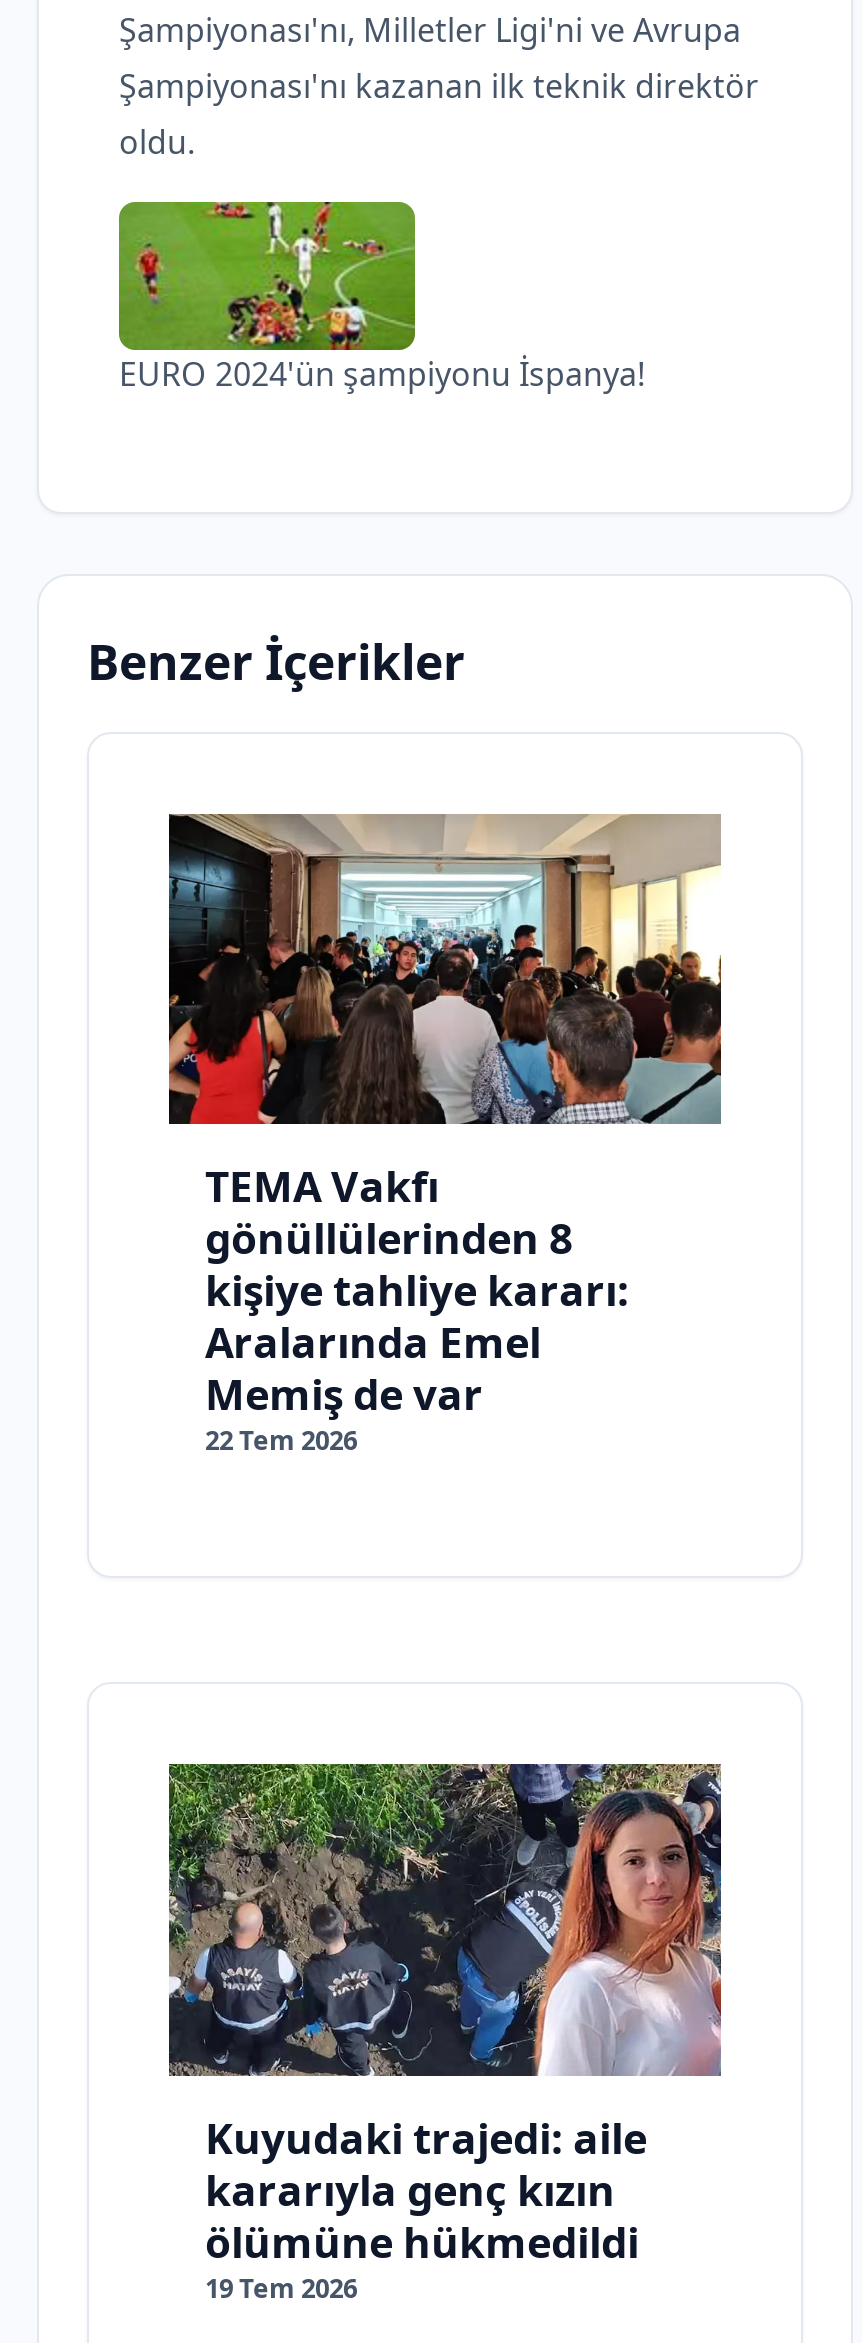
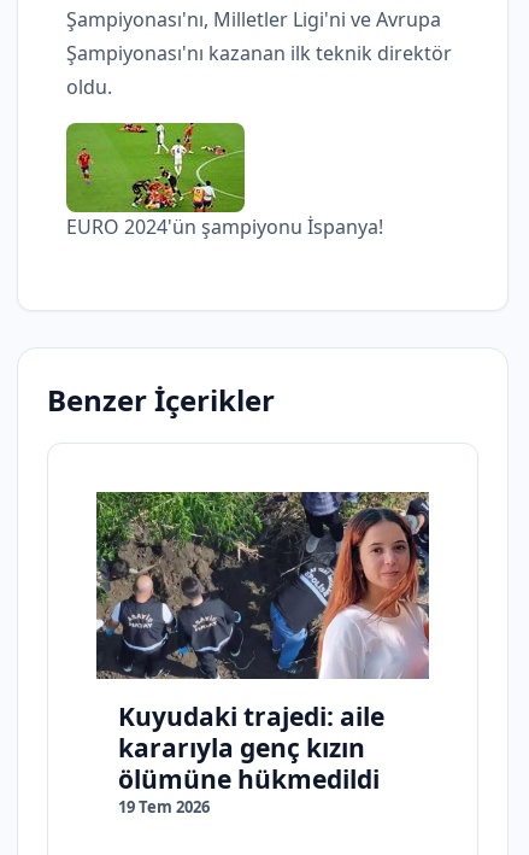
- [image]
- TEMA Vakfı
- gönüllülerinden 8
- kişiye tahliye kararı:
- Aralarında Emel
- Memiş de var
- 22 Tem 2026
